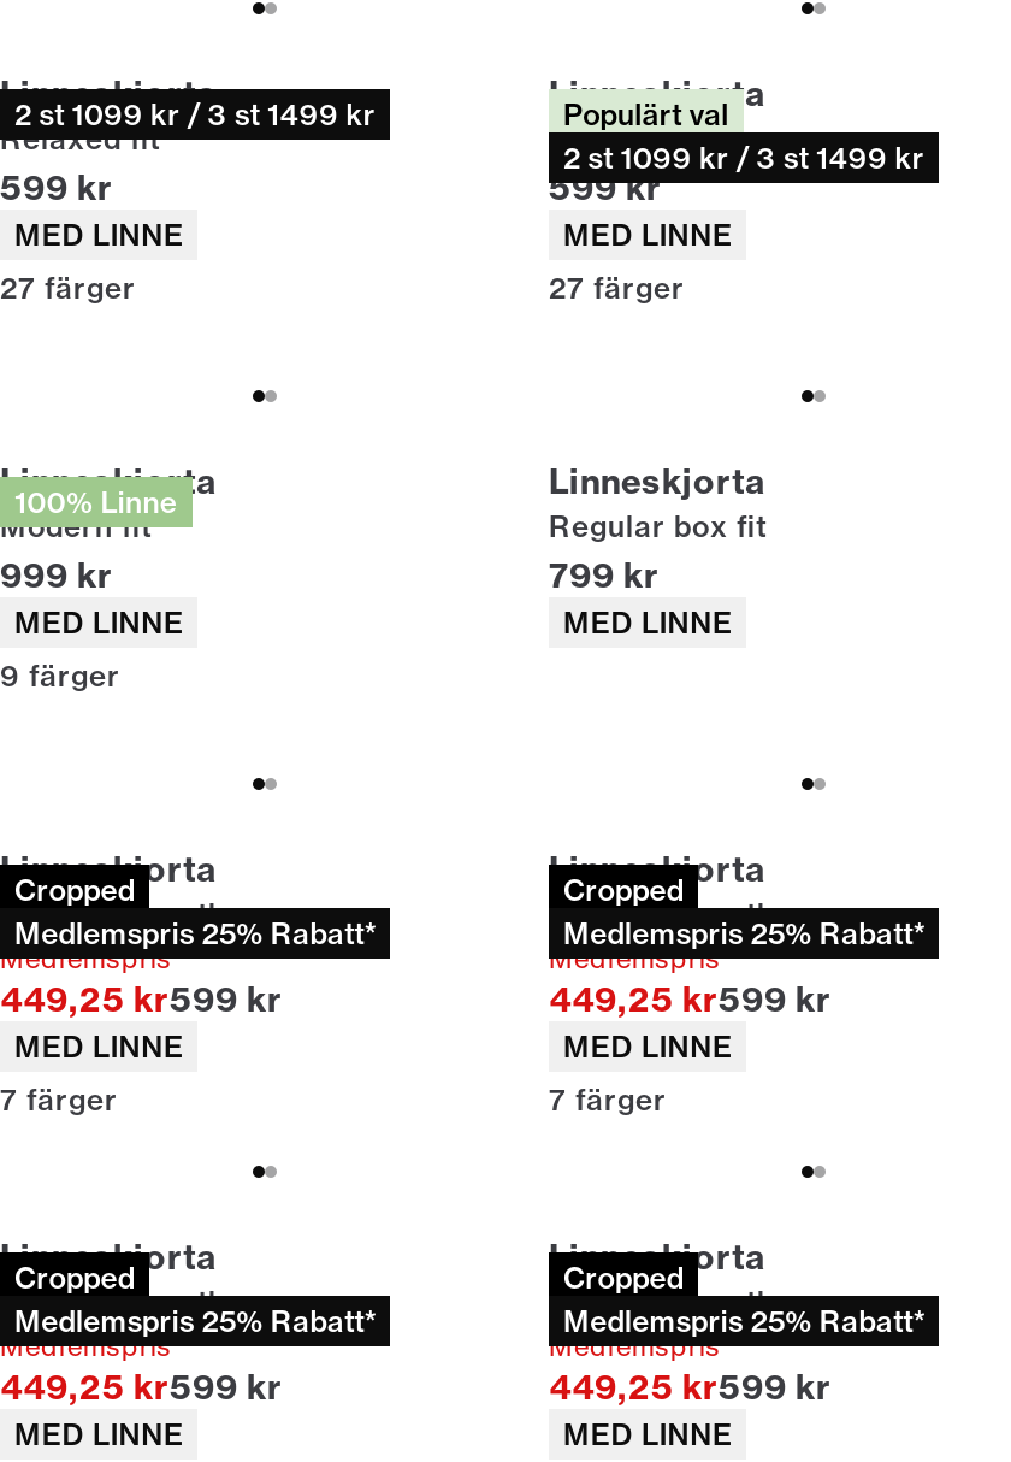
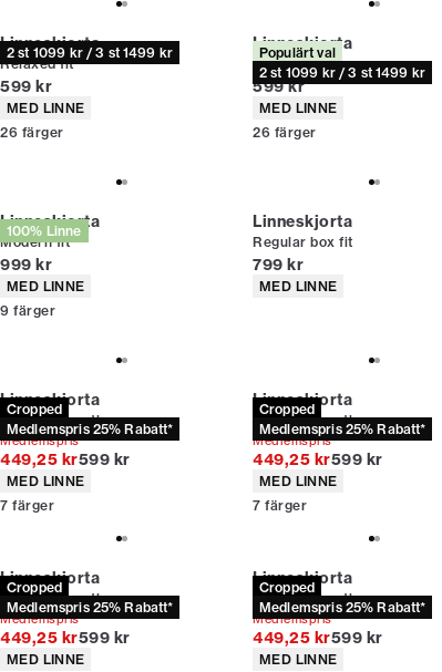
- 27 färger
+ 26 färger

- 27 färger
+ 26 färger
